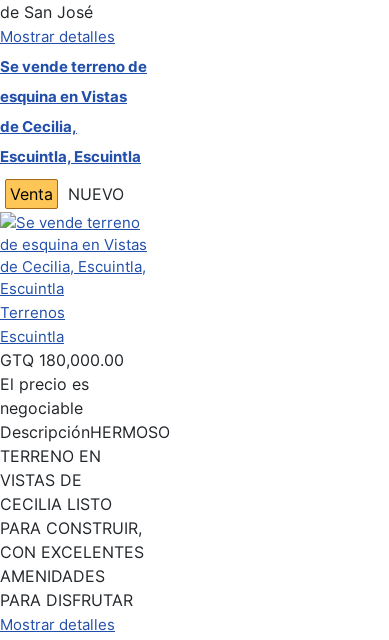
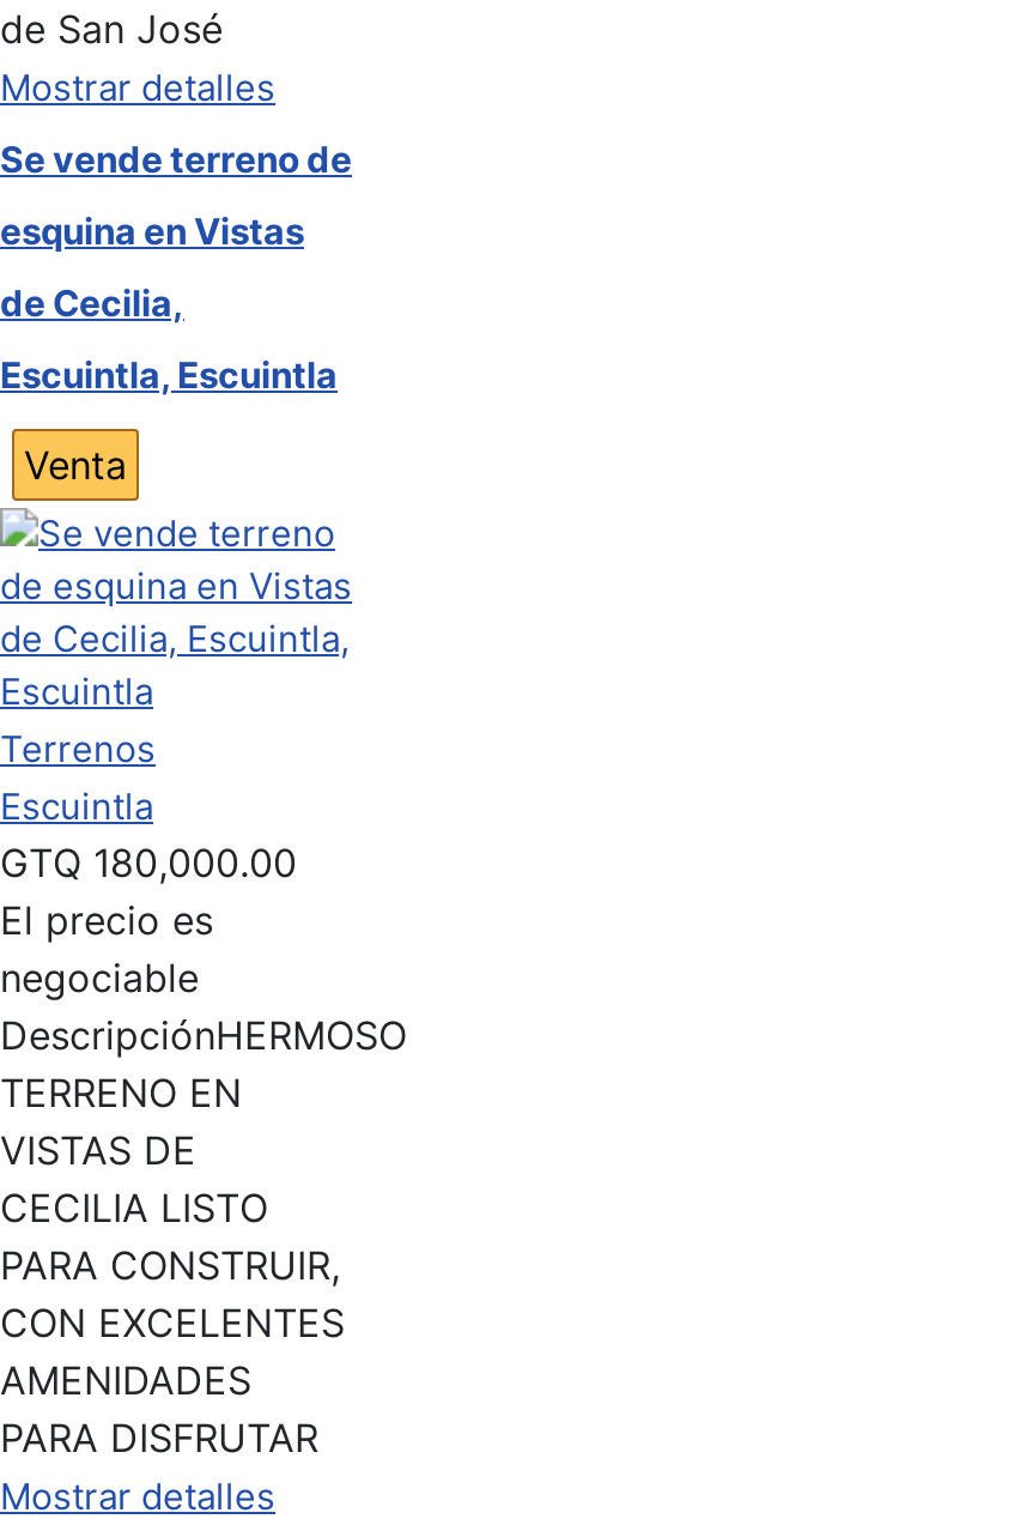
- NUEVO
